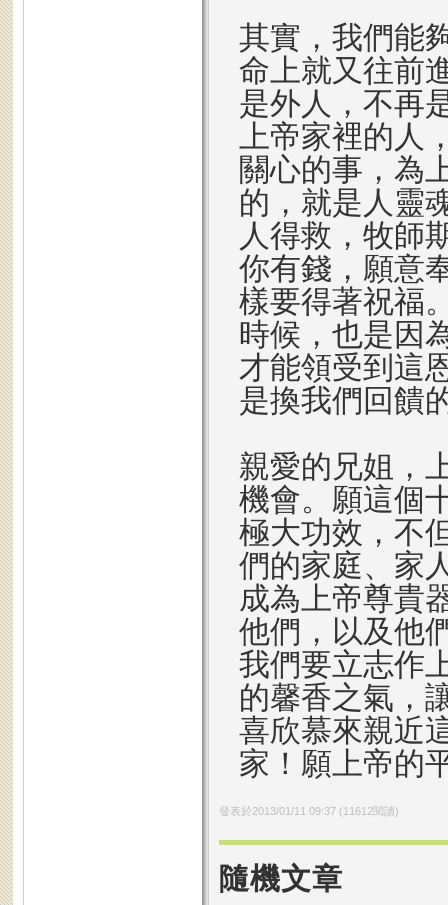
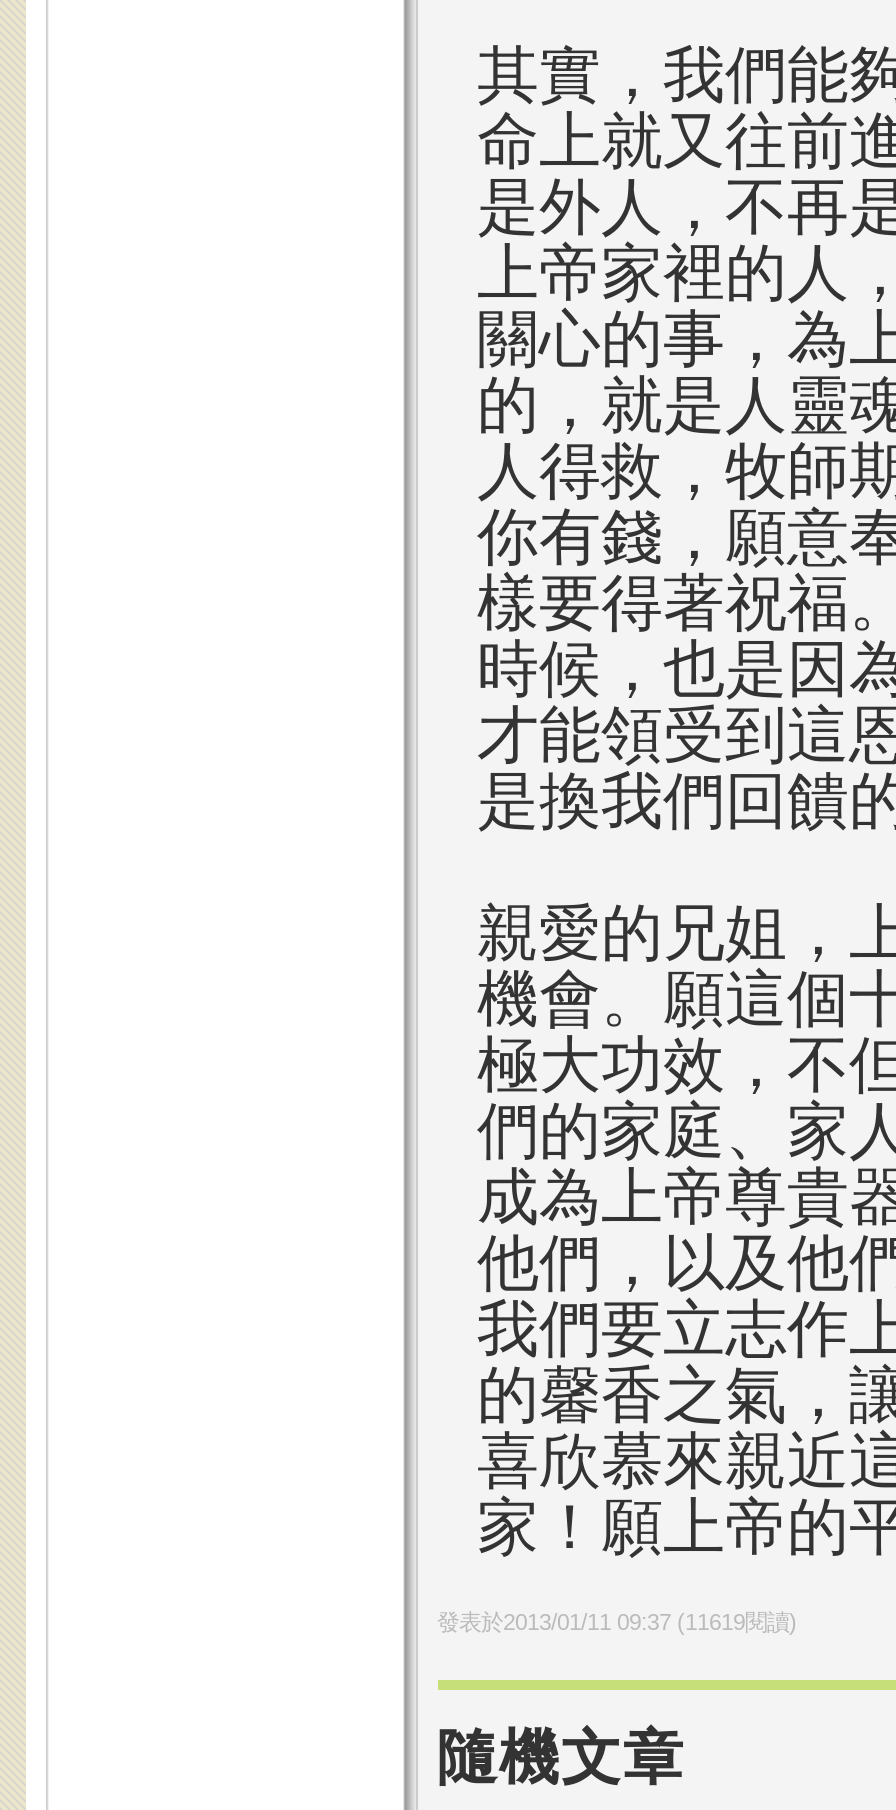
- 發表於2013/01/11 09:37 (11612閱讀)
+ 發表於2013/01/11 09:37 (11619閱讀)
